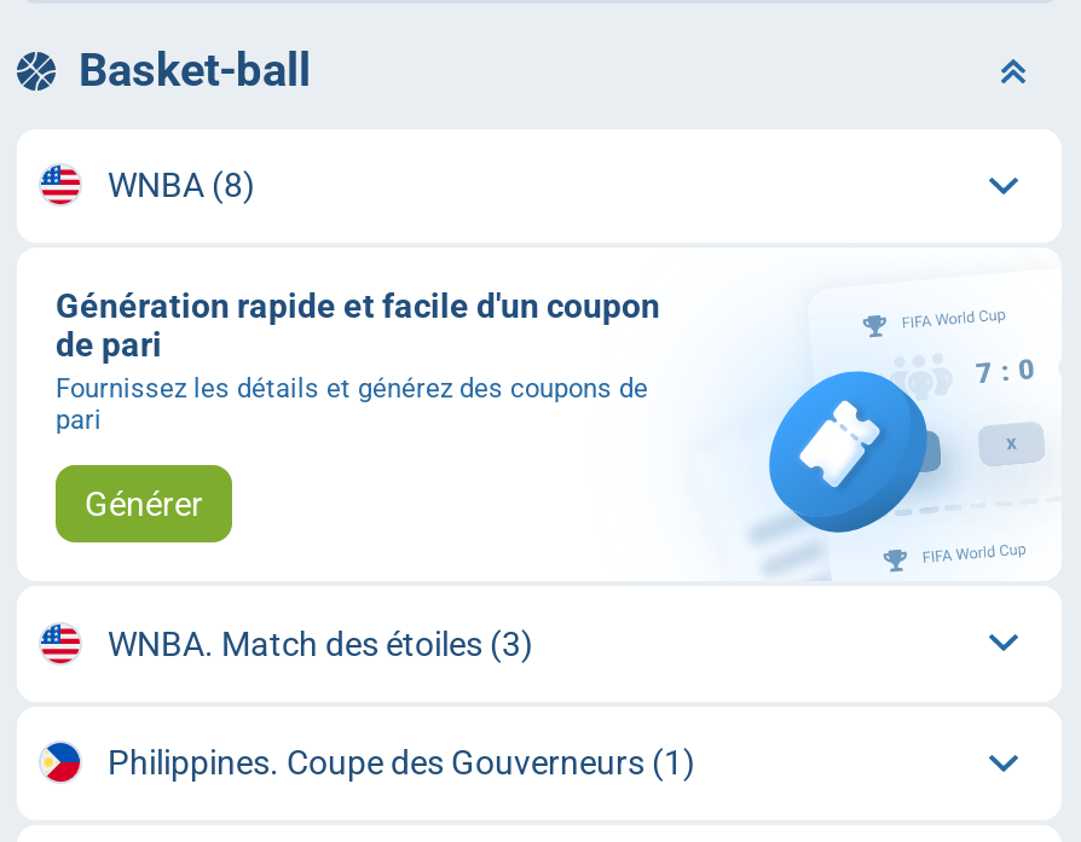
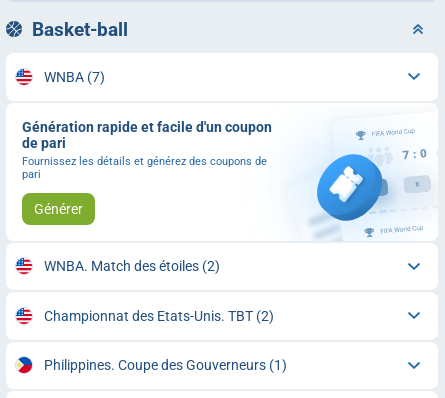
- WNBA (8)
+ WNBA (7)

- WNBA. Match des étoiles (3)
+ WNBA. Match des étoiles (2)
+ Championnat des Etats-Unis. TBT (2)
